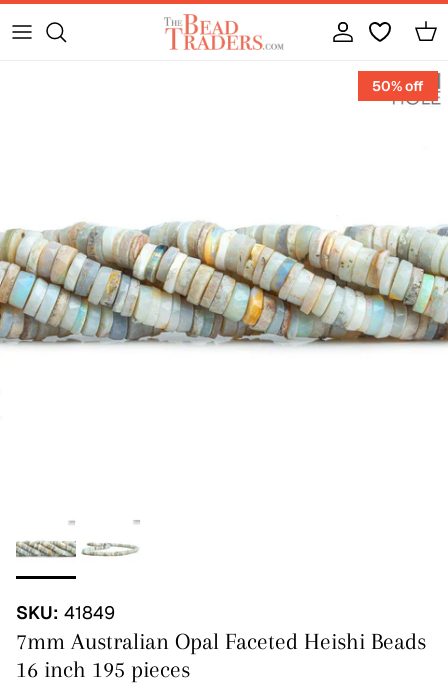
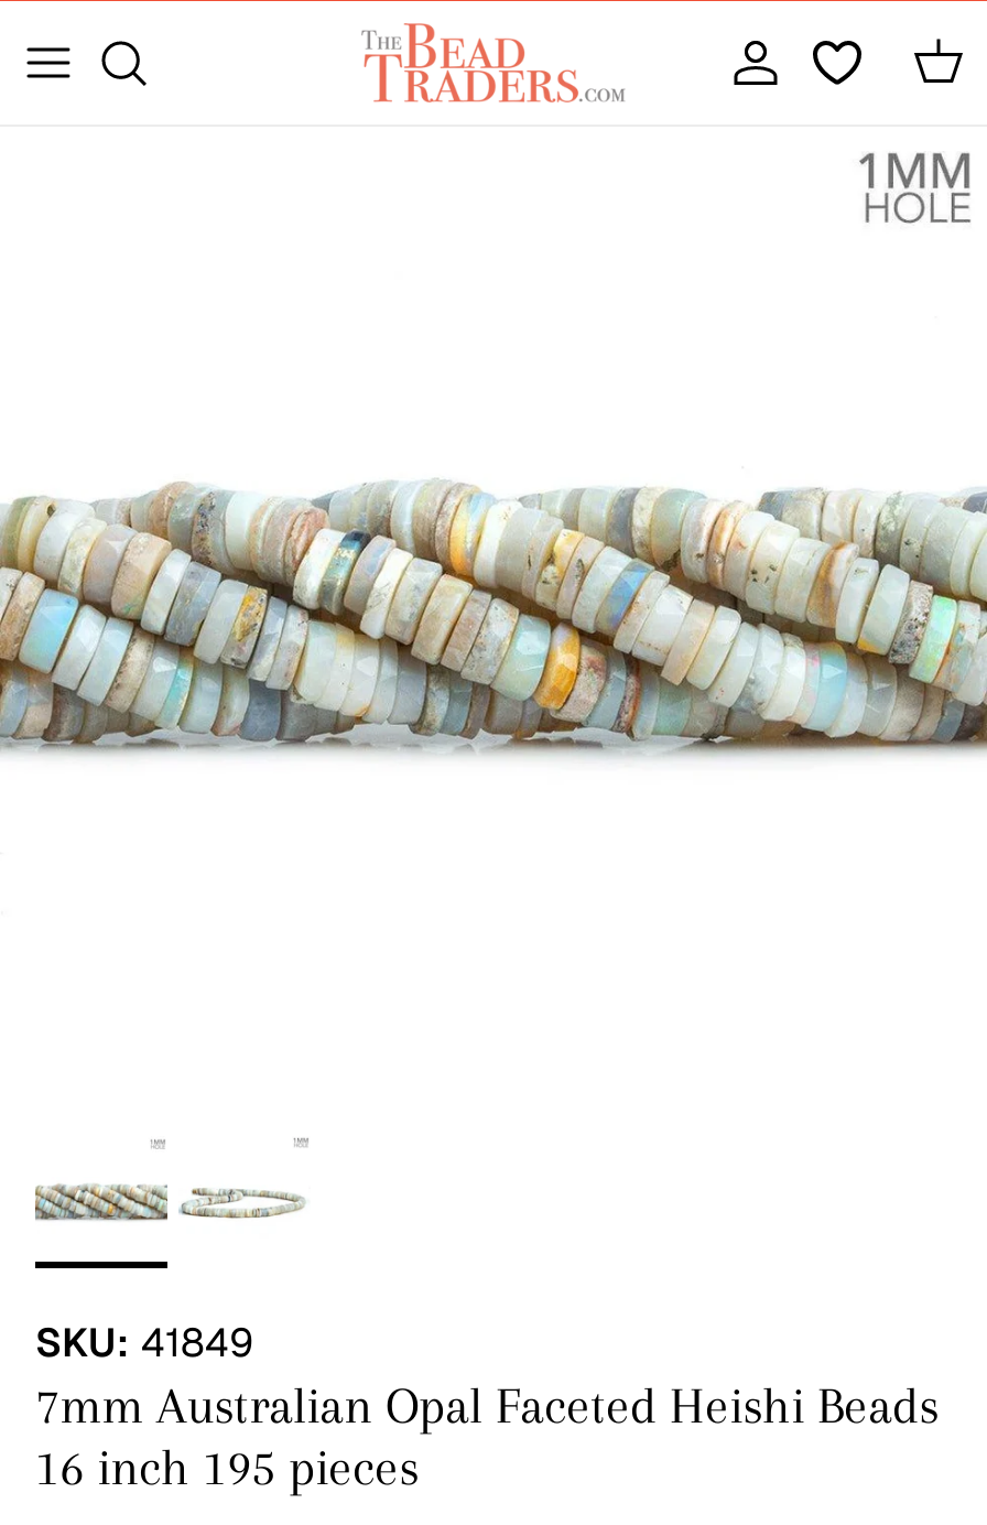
- 50% off
